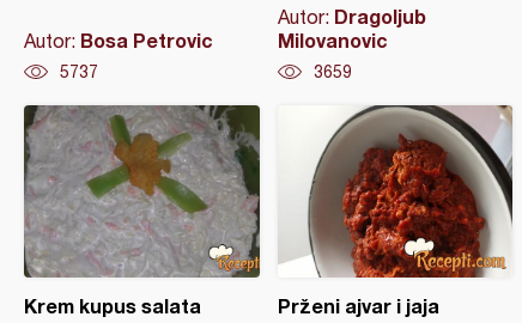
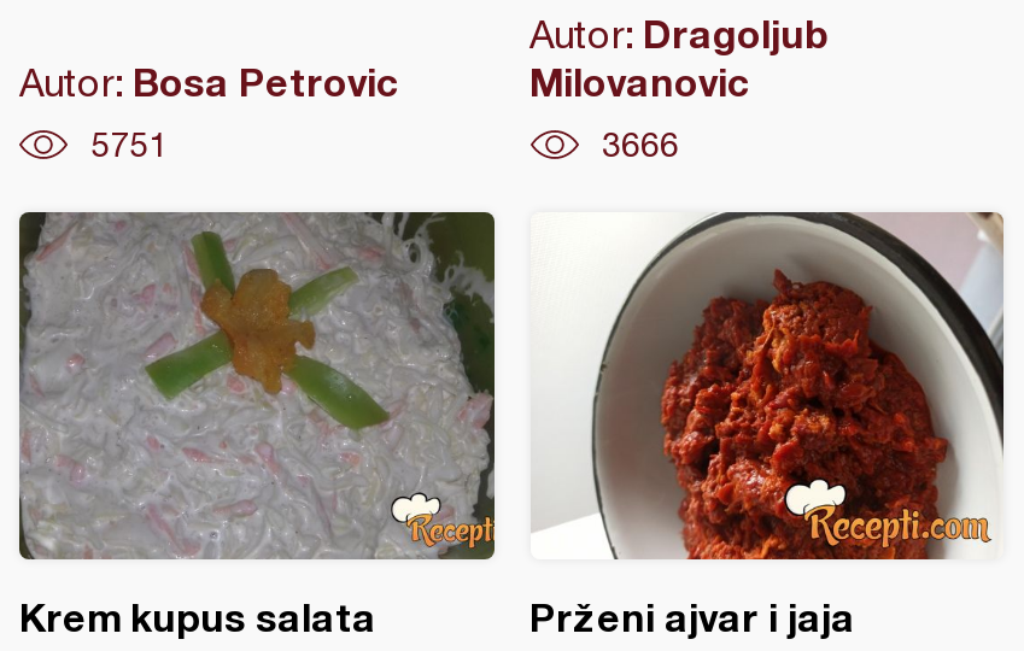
- 5737
+ 5751

- 3659
+ 3666
